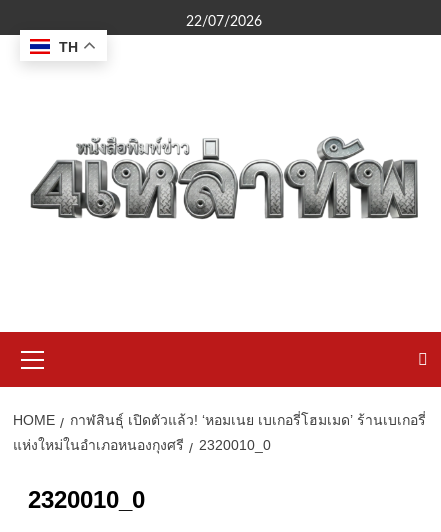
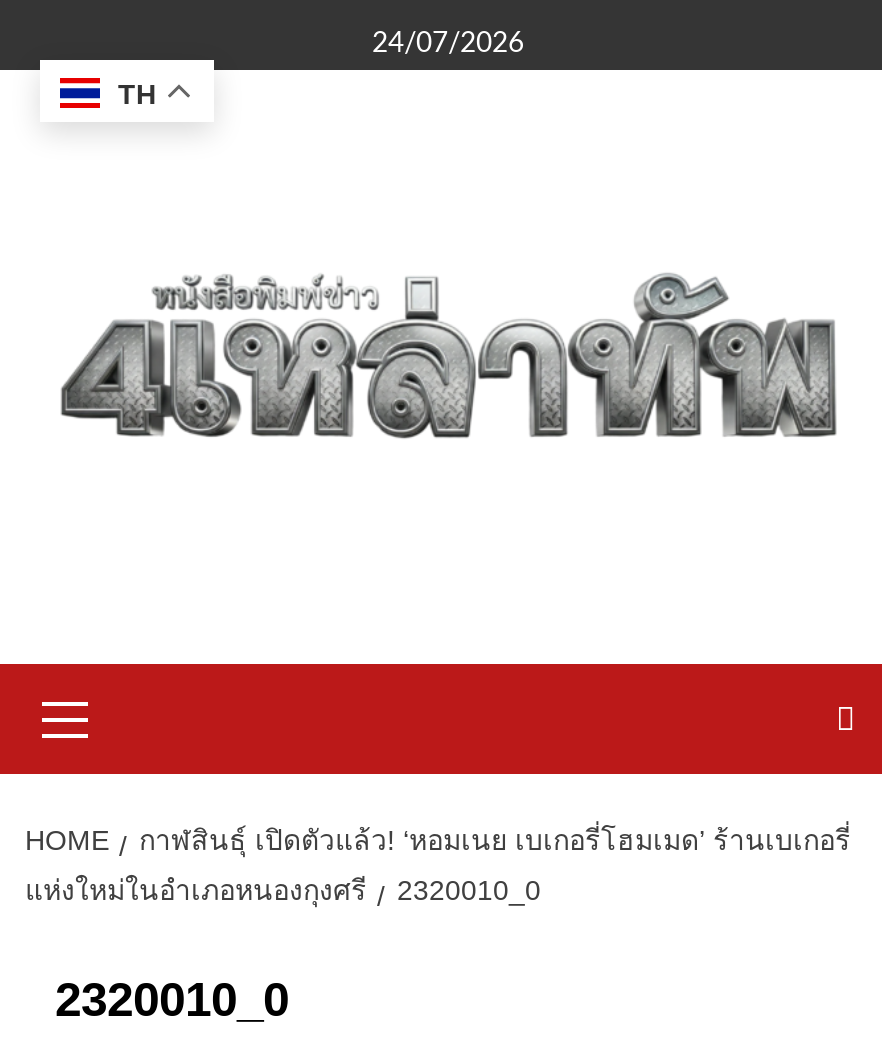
- 22/07/2026
+ 24/07/2026
